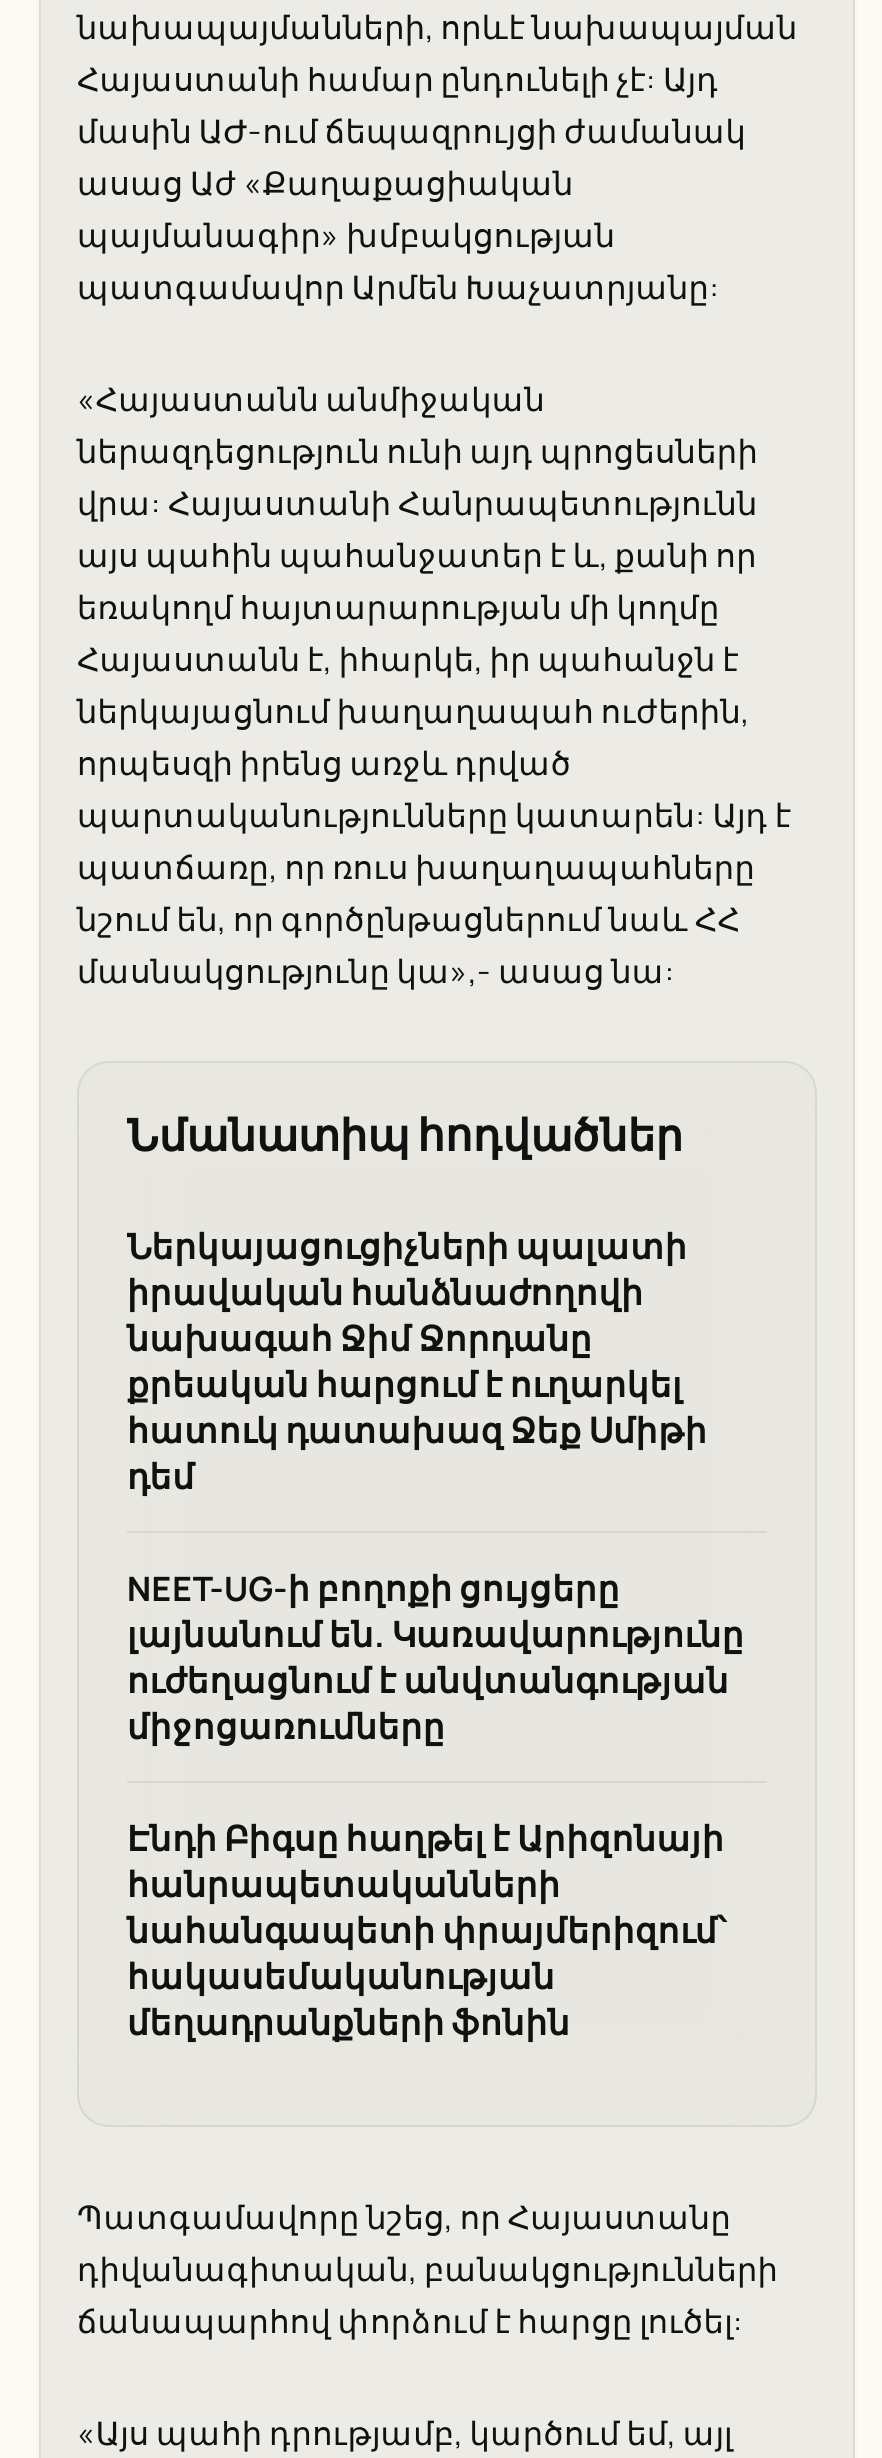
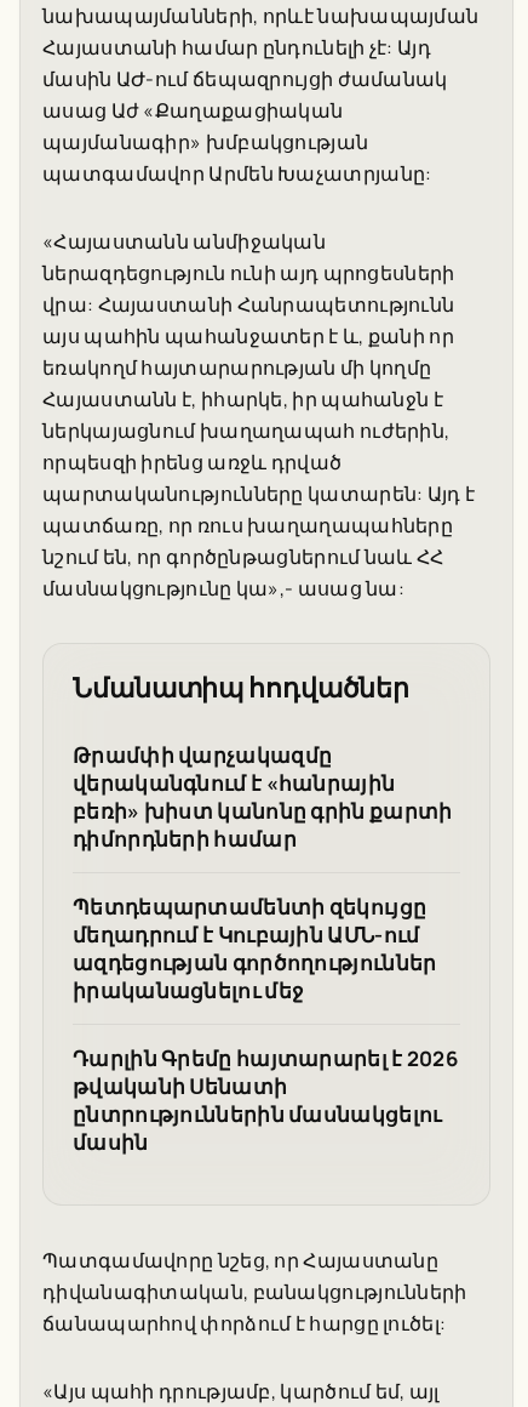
- Ներկայացուցիչների պալատի
- իրավական հանձնաժողովի
- նախագահ Ջիմ Ջորդանը
- քրեական հարցում է ուղարկել
- հատուկ դատախազ Ջեք Սմիթի
- դեմ
+ Թրամփի վարչակազմը
+ վերականգնում է «հանրային
+ բեռի» խիստ կանոնը գրին քարտի
+ դիմորդների համար

- NEET-UG-ի բողոքի ցույցերը
- լայնանում են. Կառավարությունը
- ուժեղացնում է անվտանգության
- միջոցառումները
+ Պետդեպարտամենտի զեկույցը
+ մեղադրում է Կուբային ԱՄՆ-ում
+ ազդեցության գործողություններ
+ իրականացնելու մեջ

- Էնդի Բիգսը հաղթել է Արիզոնայի
- հանրապետականների
- նահանգապետի փրայմերիզում՝
- հակասեմականության
- մեղադրանքների ֆոնին
+ Դարլին Գրեմը հայտարարել է 2026
+ թվականի Սենատի
+ ընտրություններին մասնակցելու
+ մասին
